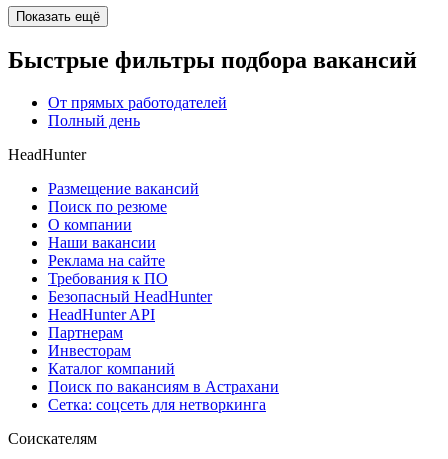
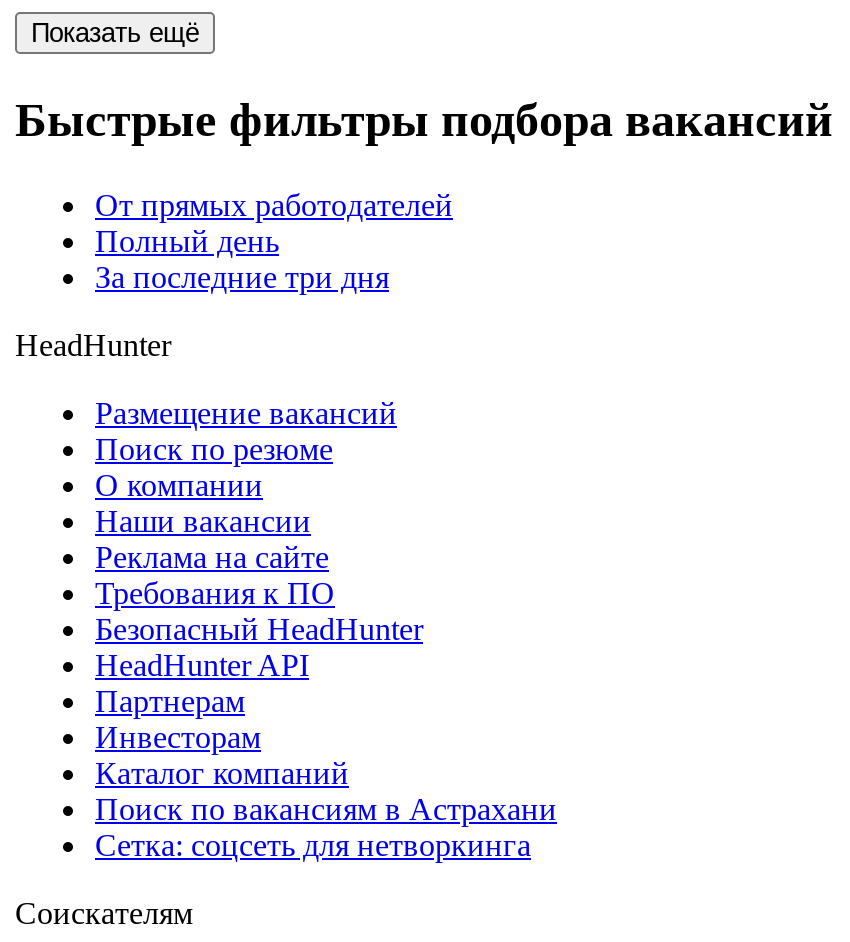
+ За последние три дня
